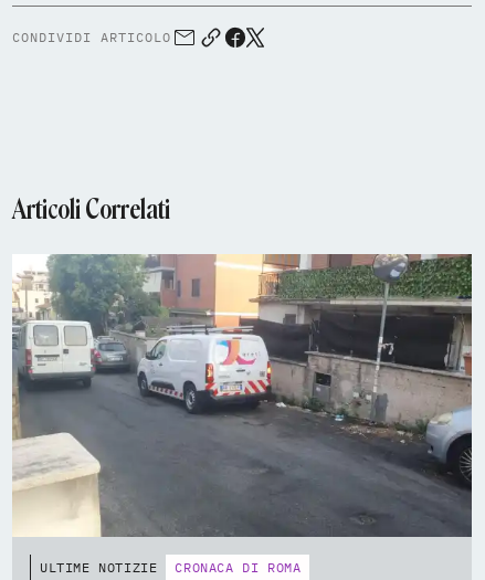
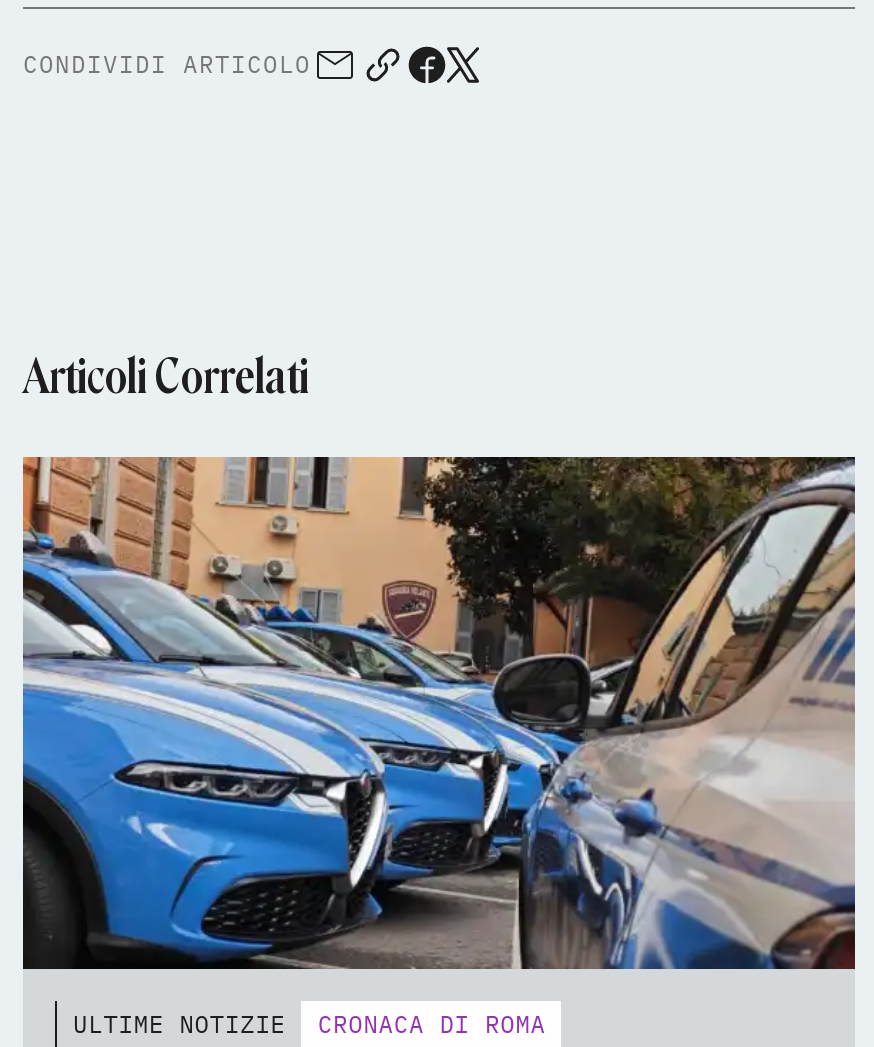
- [image]
+ [image]
